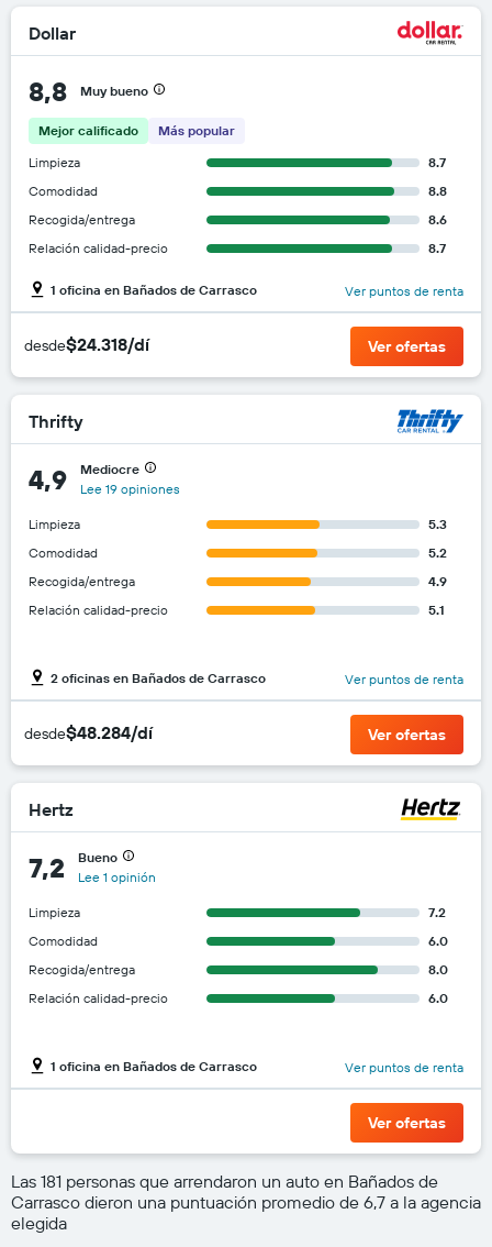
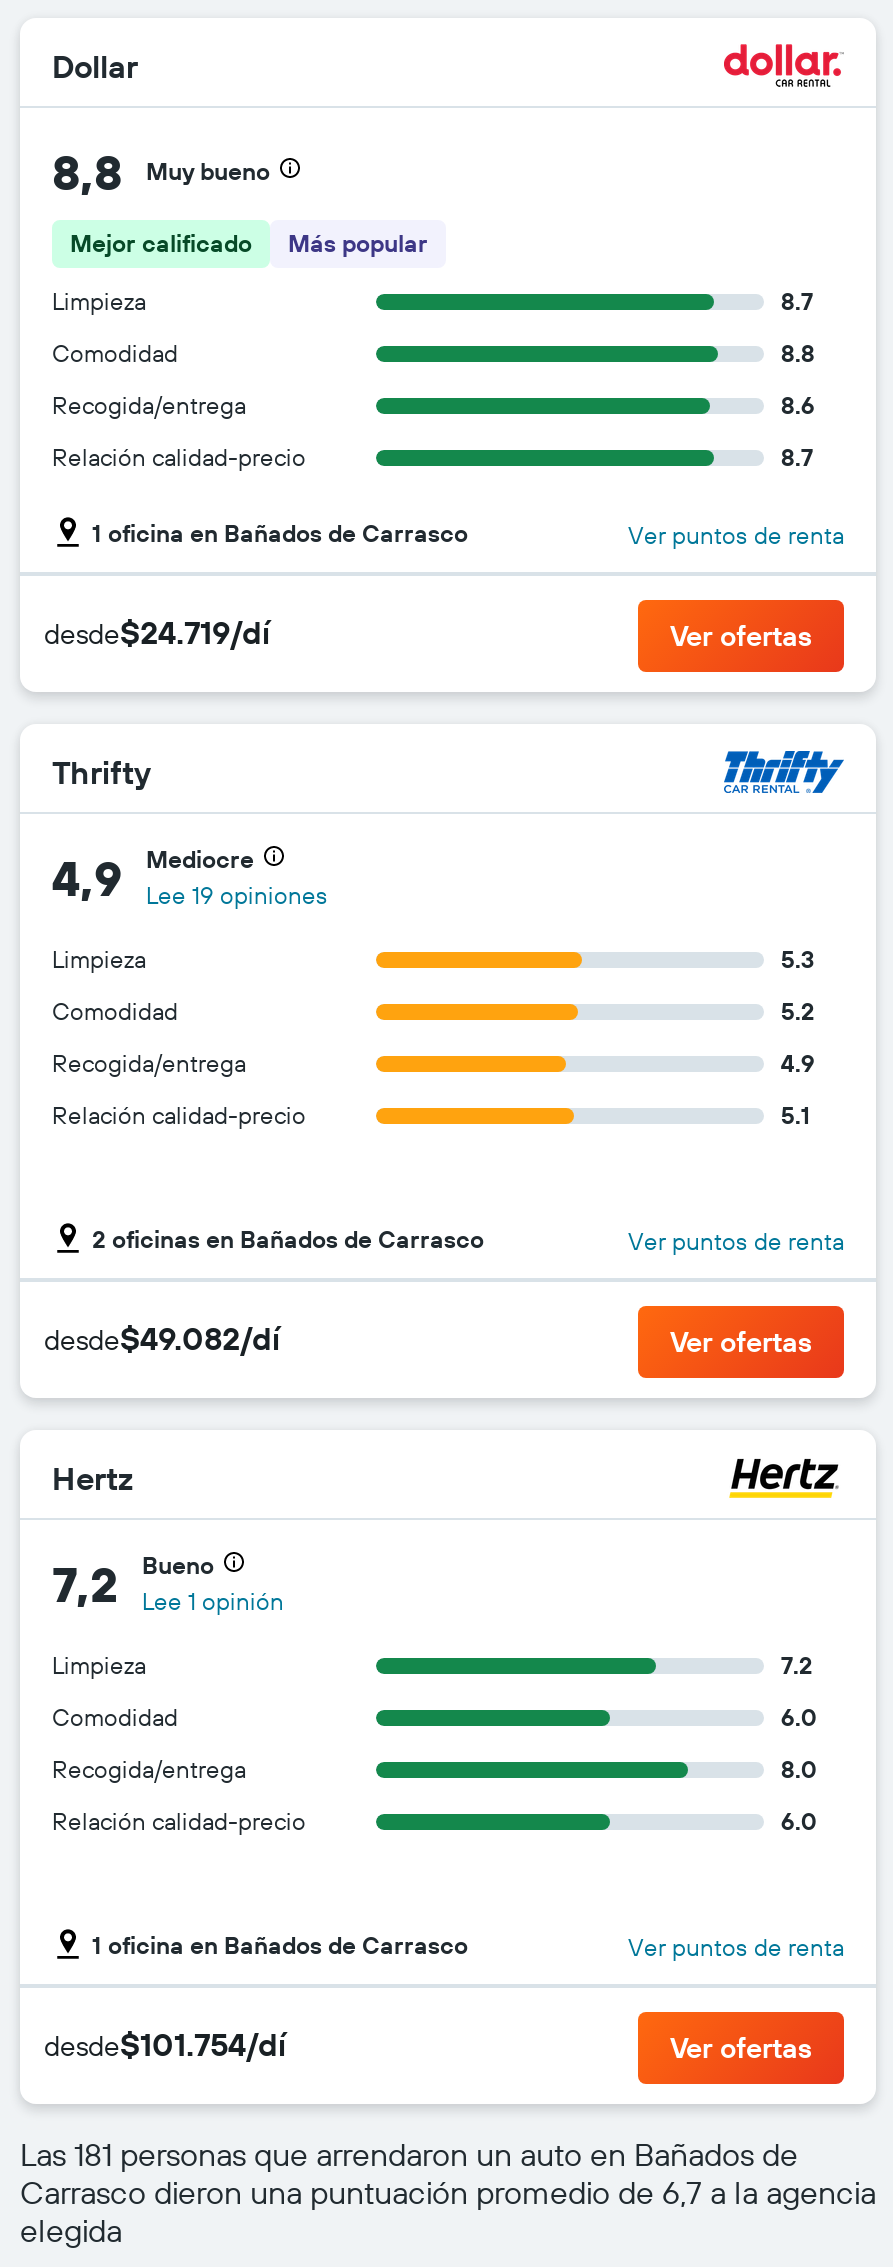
- desde$24.318/dí
+ desde$24.719/dí

- desde$48.284/dí
+ desde$49.082/dí

+ desde$101.754/dí
